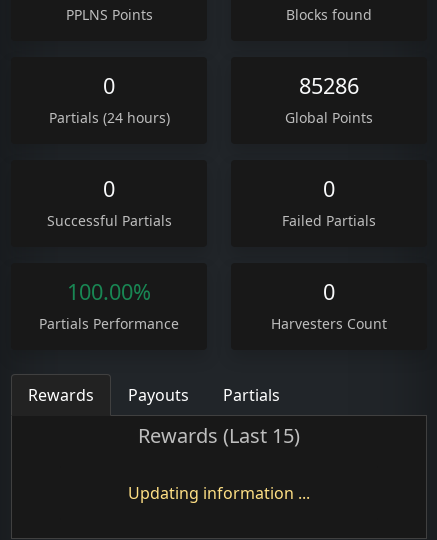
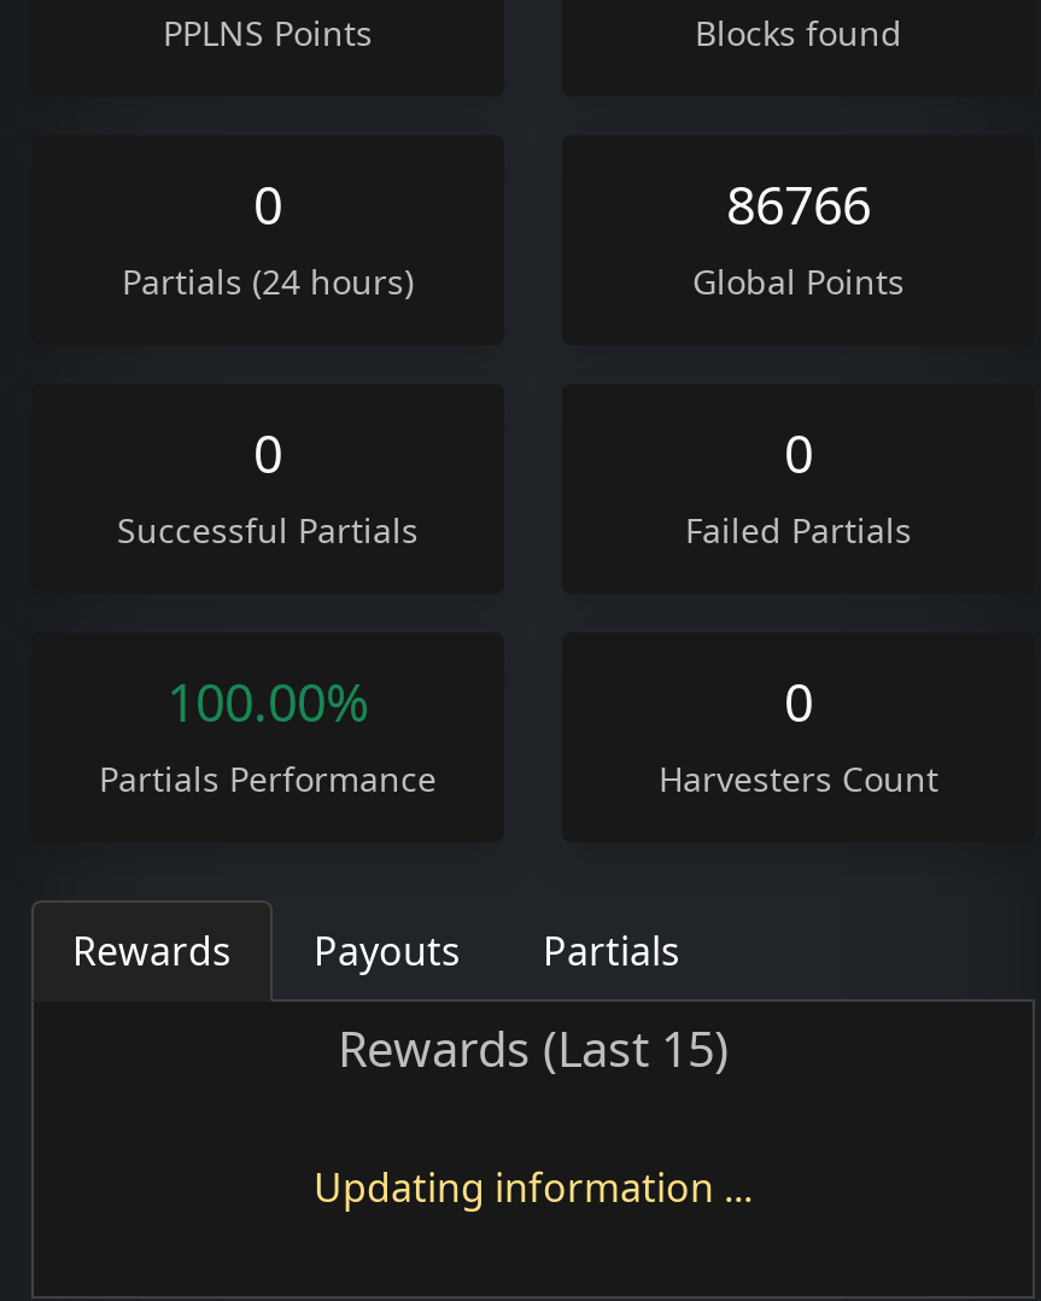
- 85286
+ 86766
